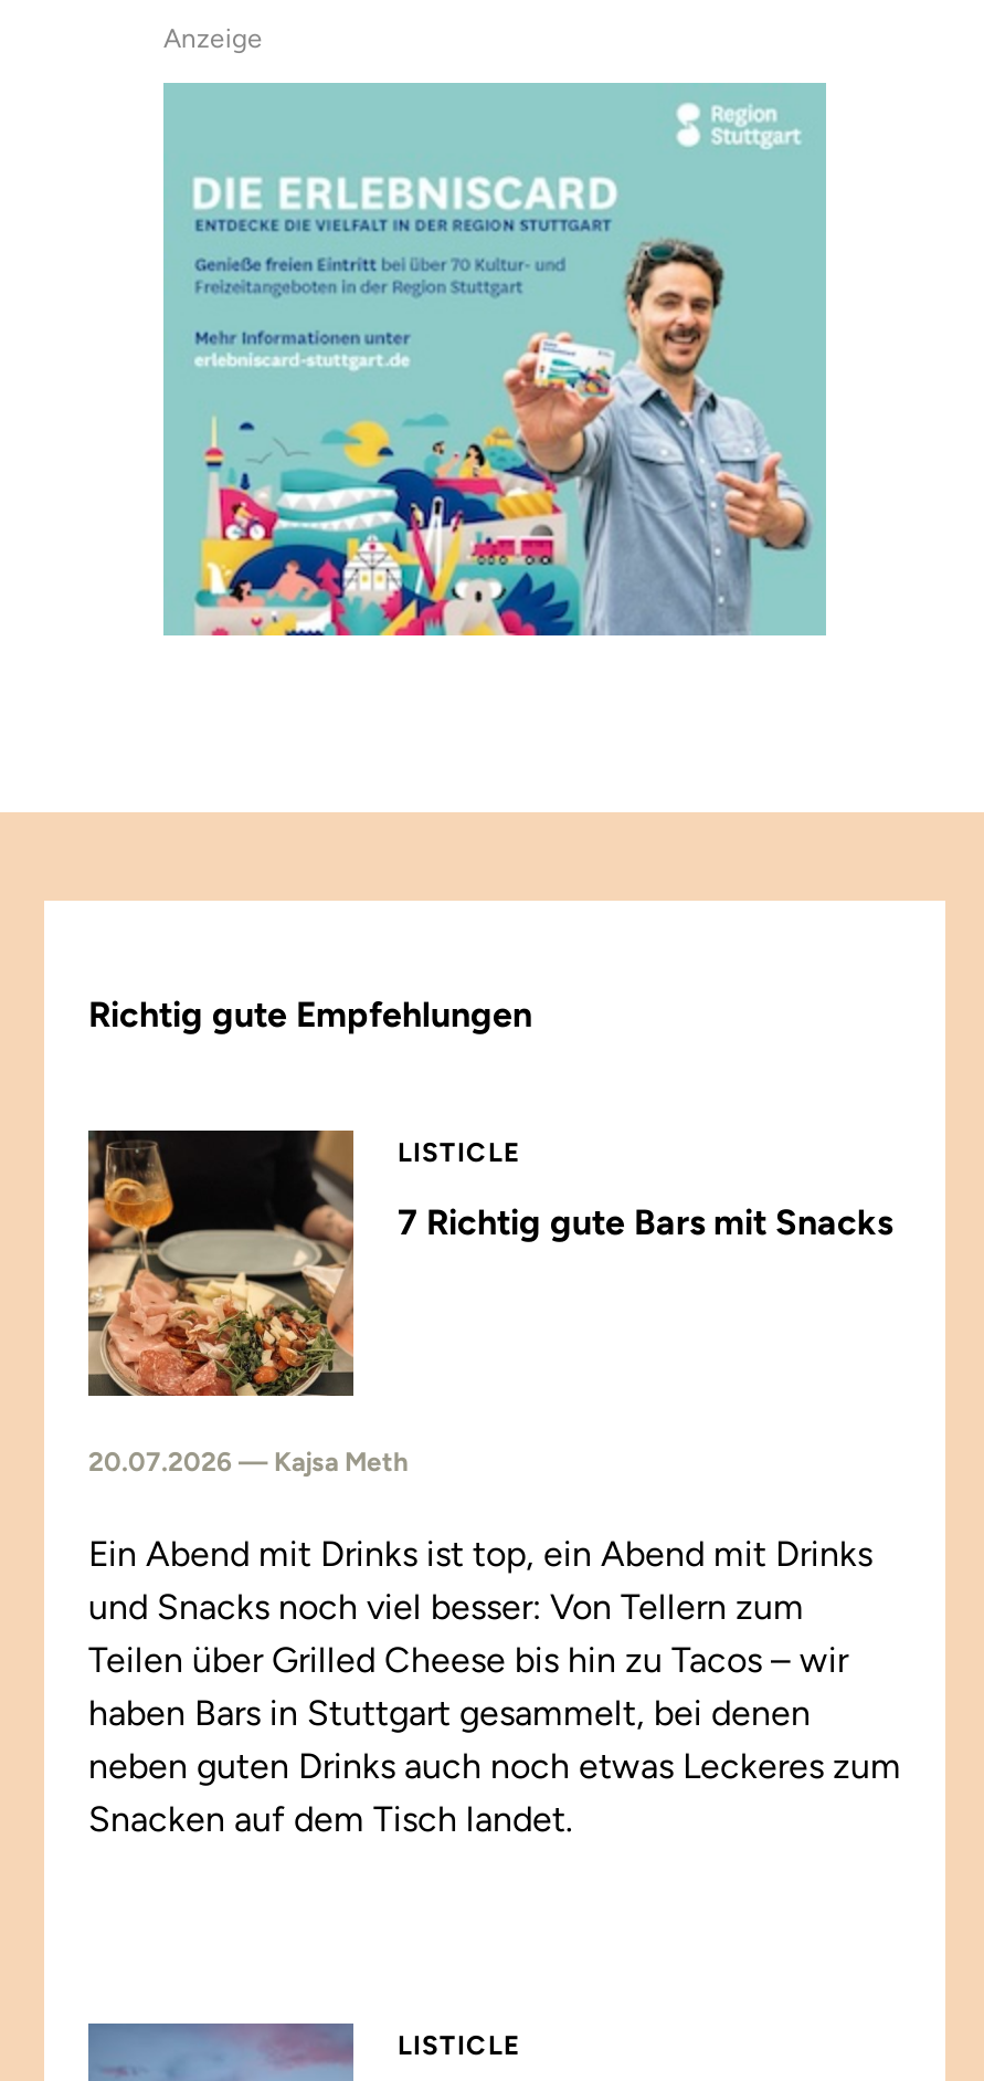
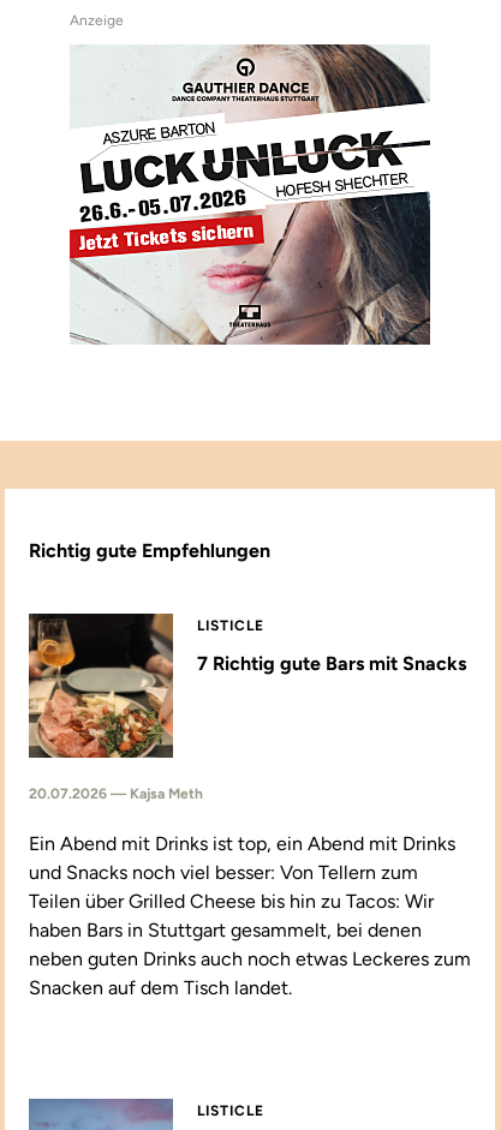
- [image]
+ [image]

- Teilen über Grilled Cheese bis hin zu Tacos – wir
+ Teilen über Grilled Cheese bis hin zu Tacos: Wir
